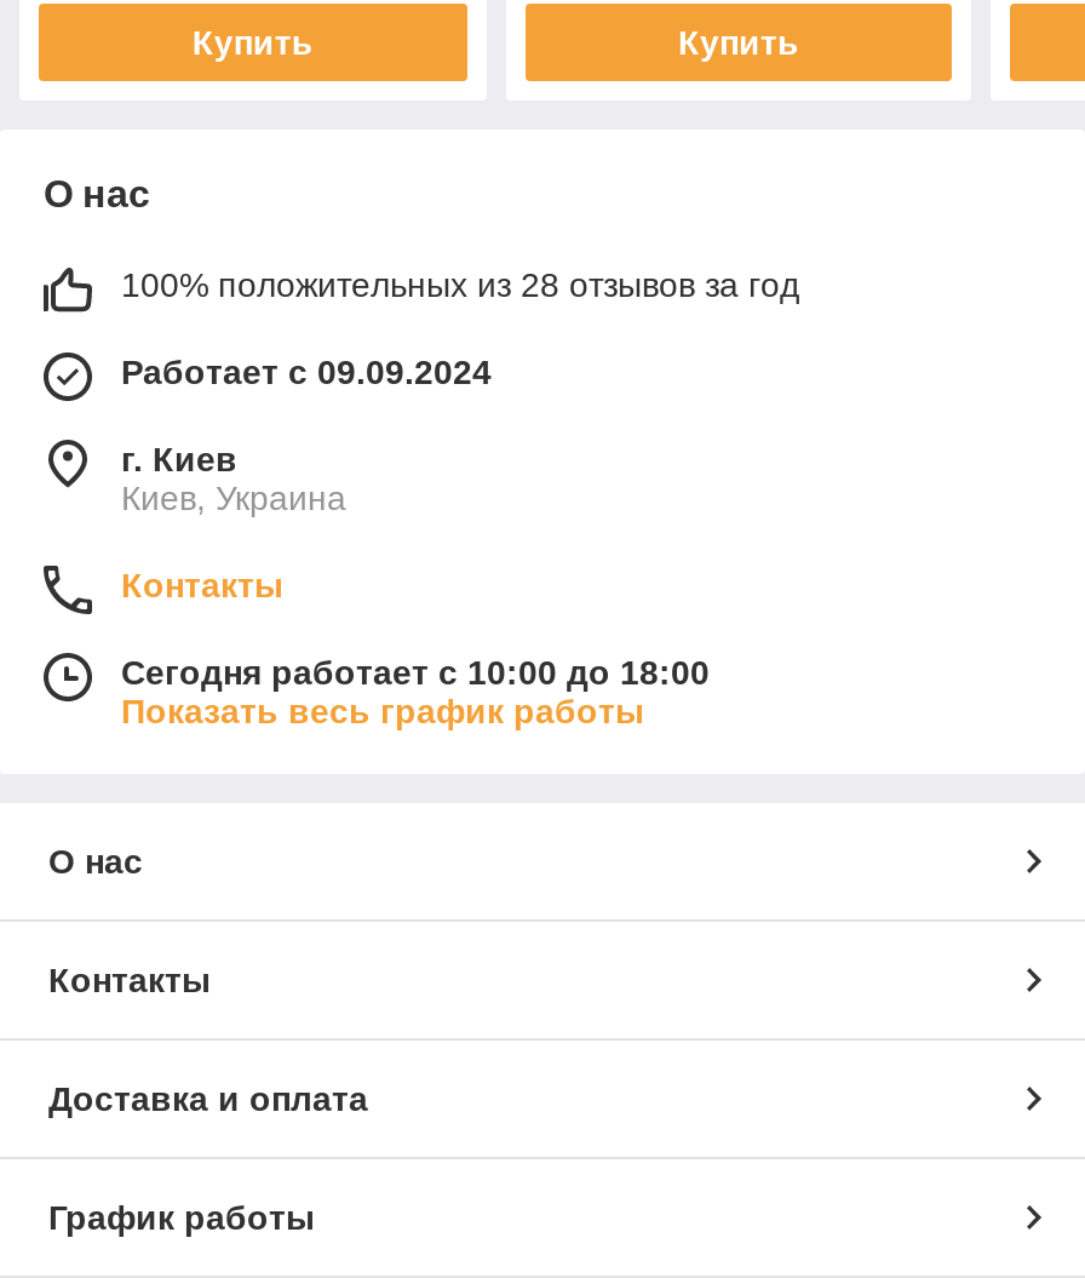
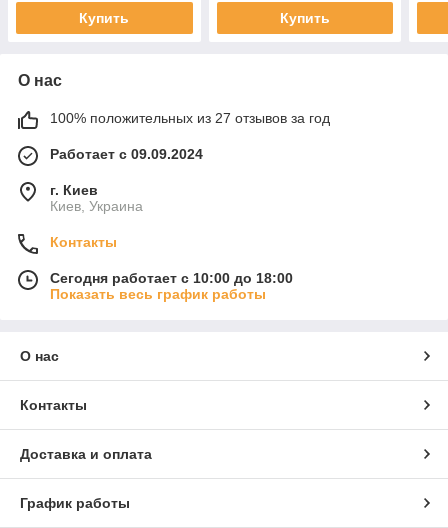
- 100% положительных из 28 отзывов за год
+ 100% положительных из 27 отзывов за год
